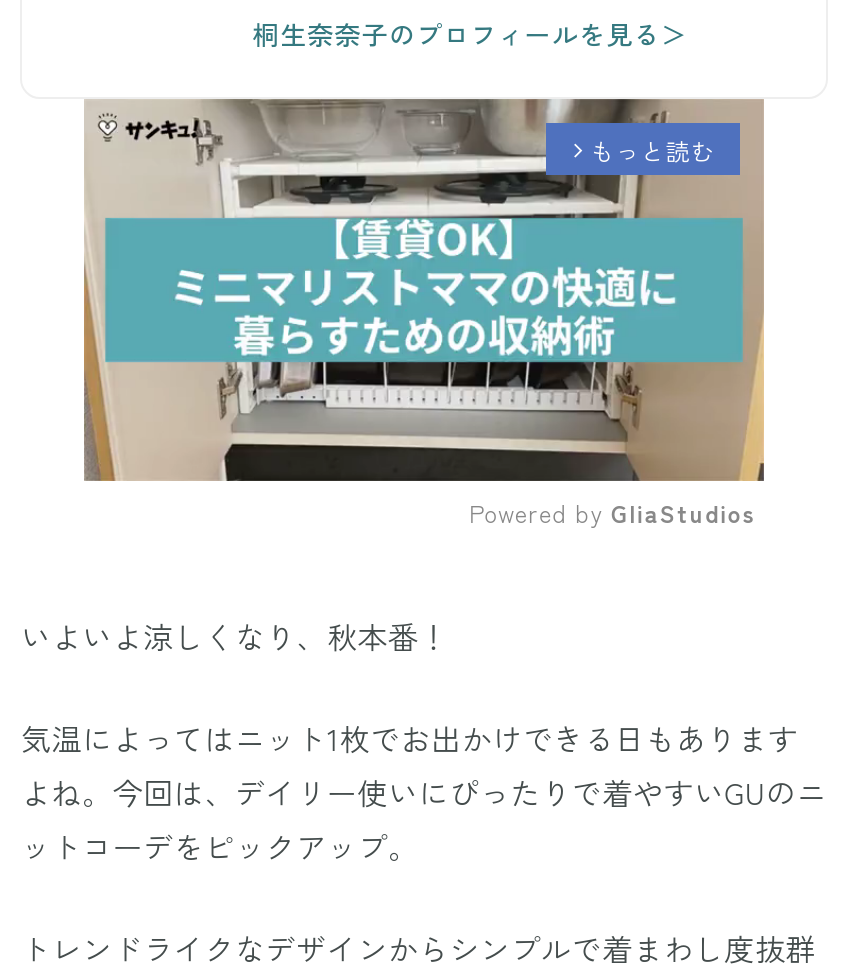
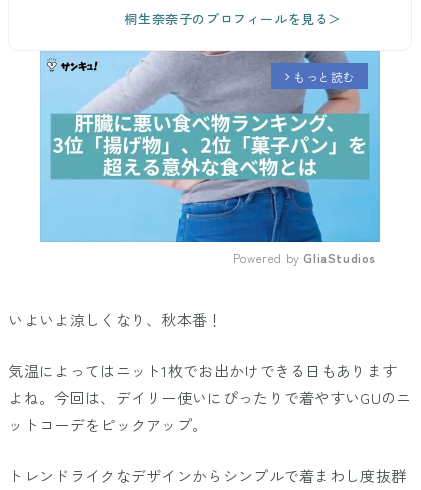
- [image]
+ [image]
